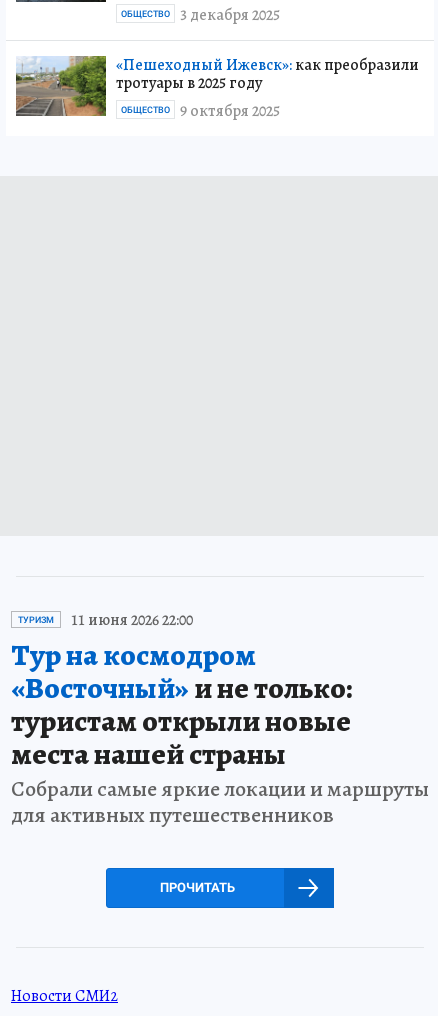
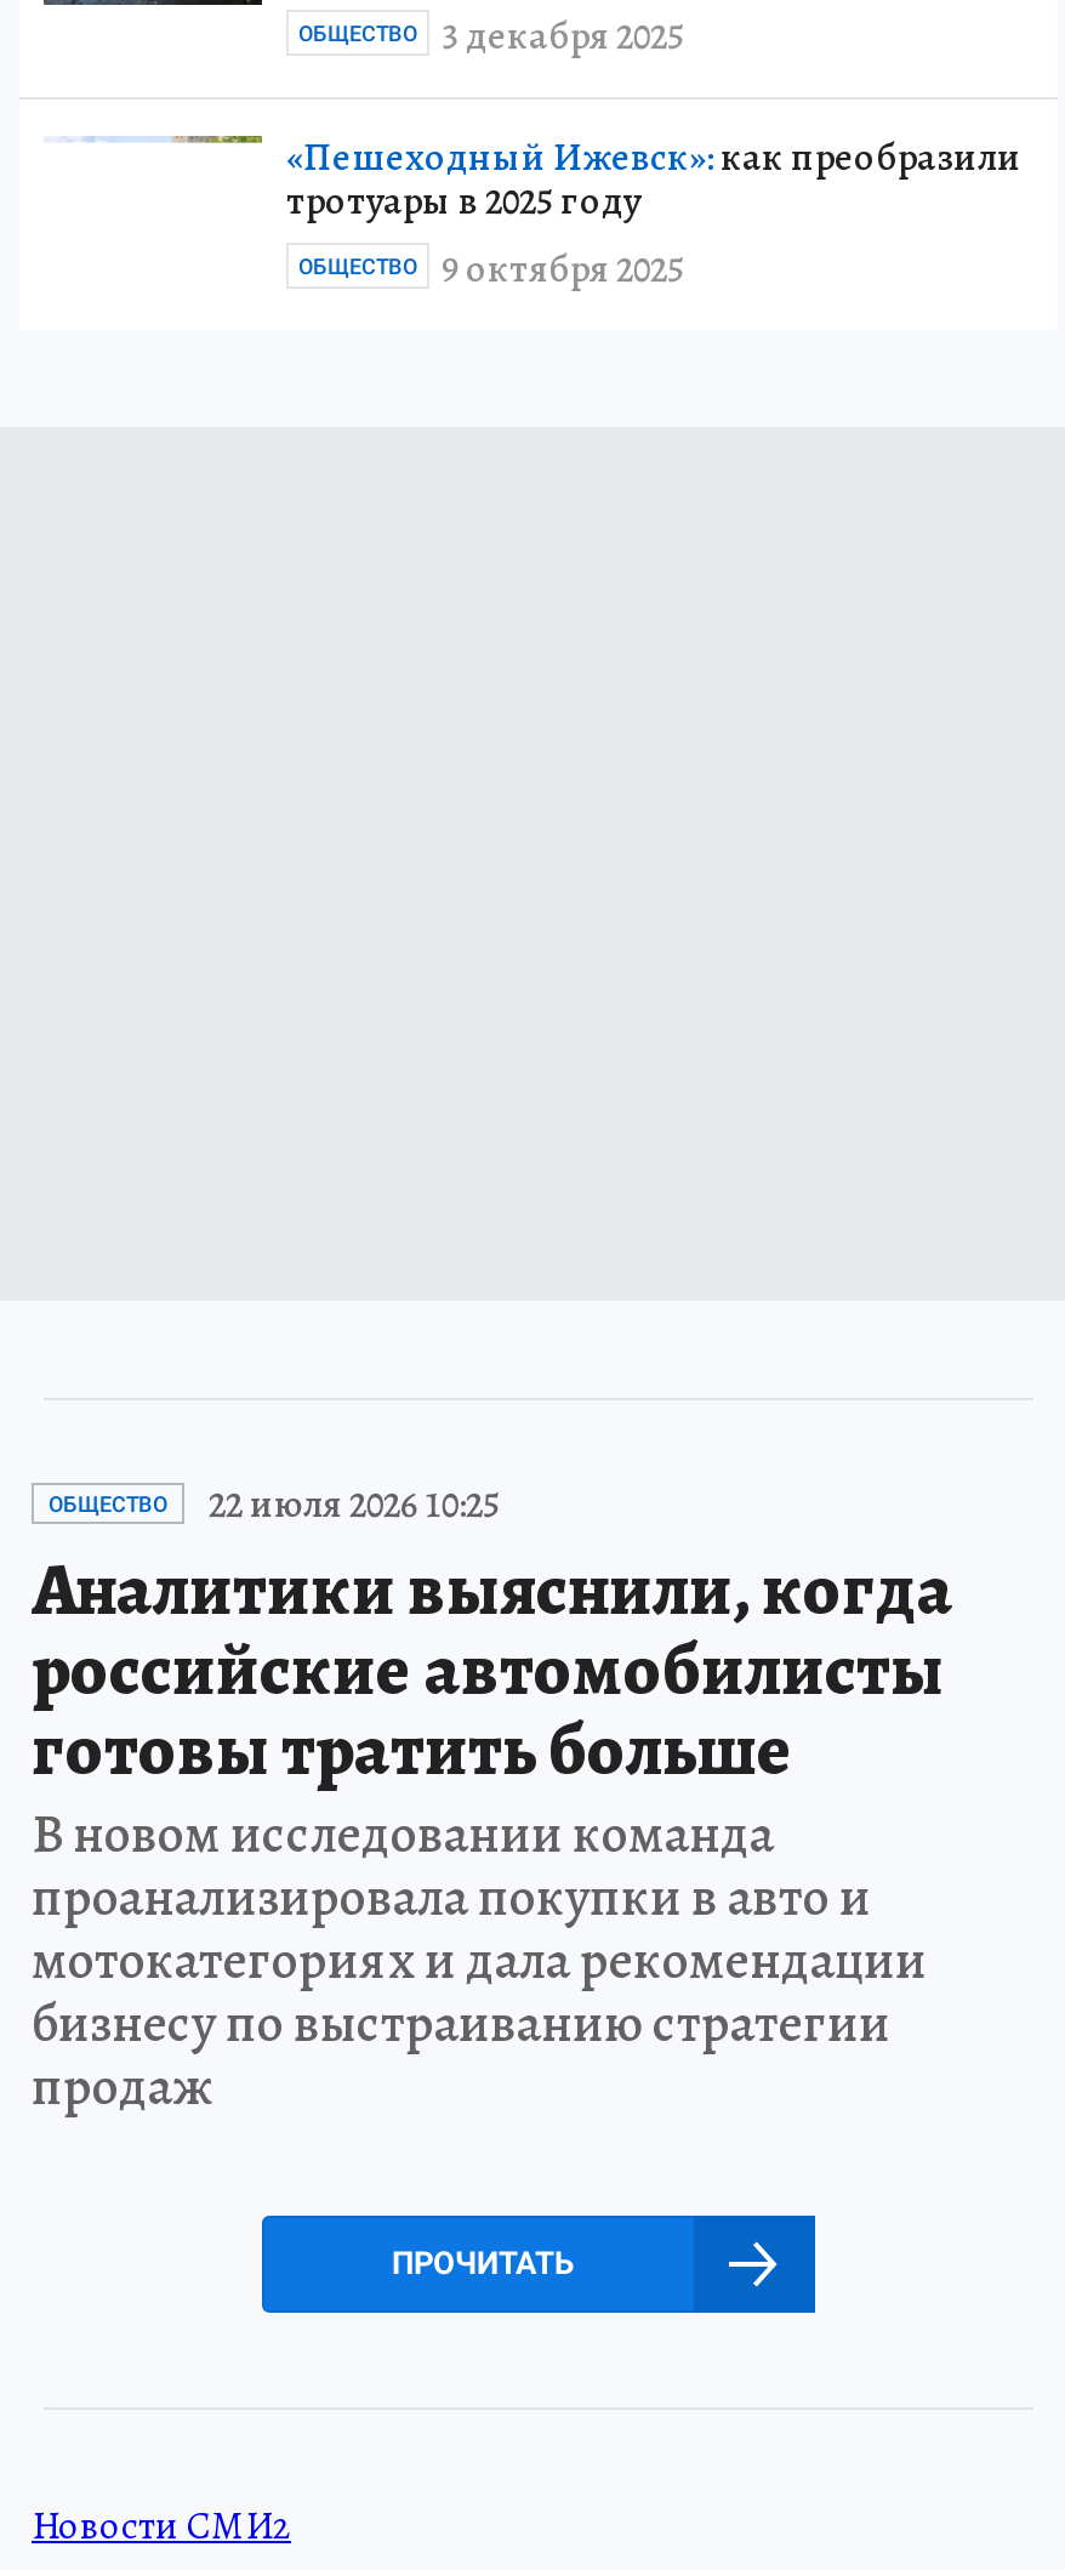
- [image]

- ТУРИЗМ
- 11 июня 2026 22:00
- Тур на космодром
- «Восточный»и не только:
- туристам открыли новые
- места нашей страны
- Собрали самые яркие локации и маршруты
- для активных путешественников
+ ОБЩЕСТВО
+ 22 июля 2026 10:25
+ Аналитики выяснили, когда
+ российские автомобилисты
+ готовы тратить больше
+ В новом исследовании команда
+ проанализировала покупки в авто и
+ мотокатегориях и дала рекомендации
+ бизнесу по выстраиванию стратегии
+ продаж
